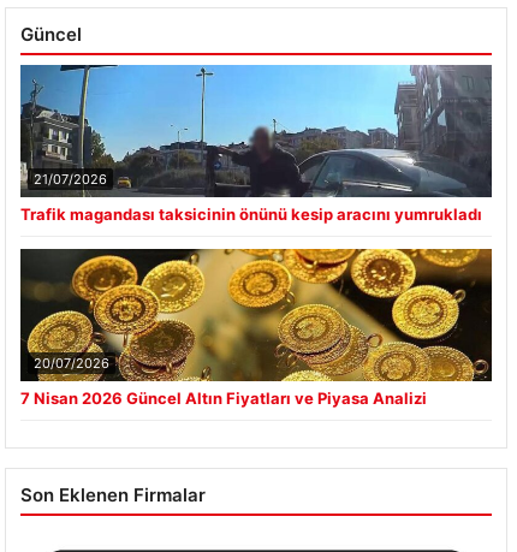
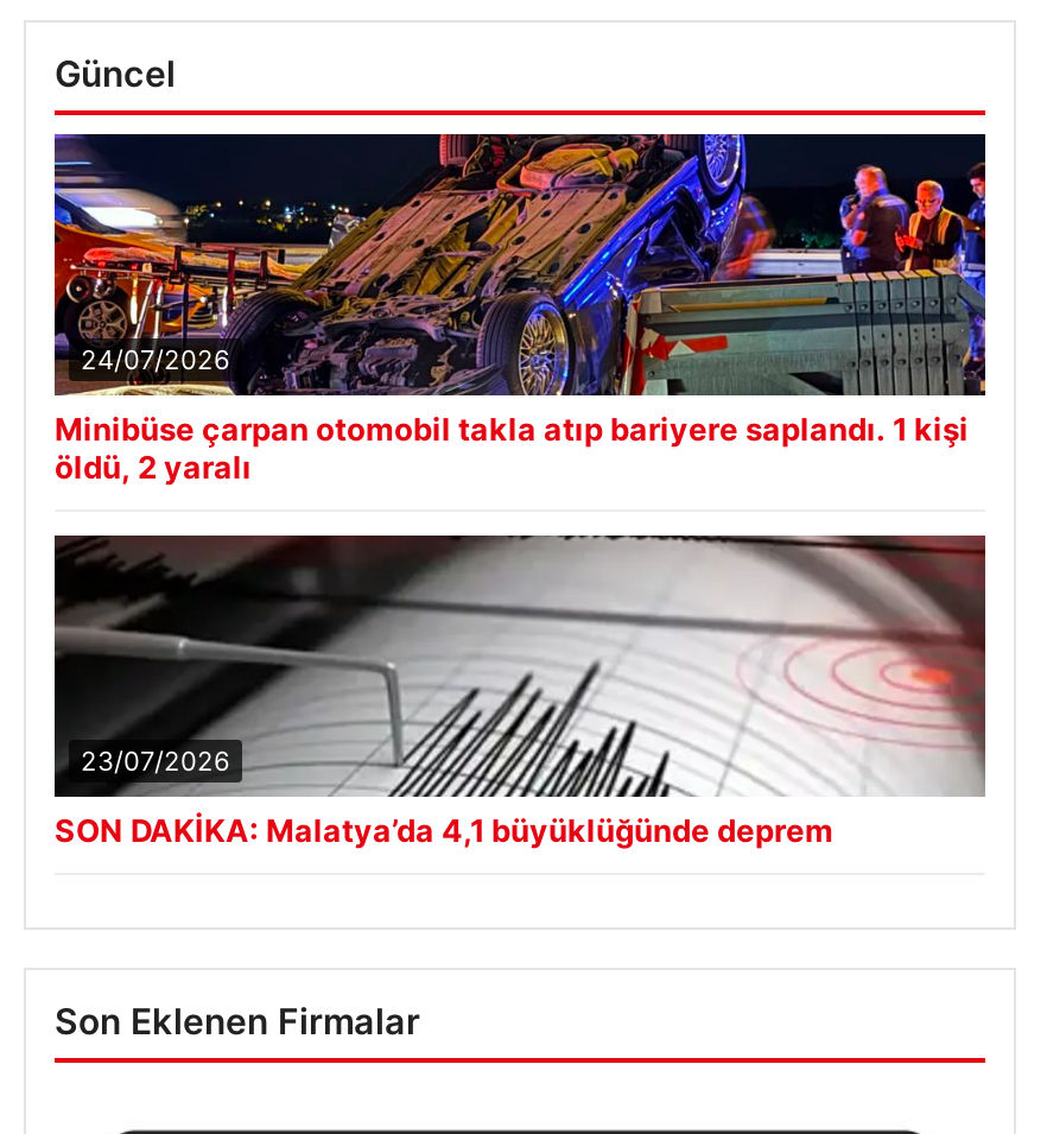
- [image]
- 21/07/2026
+ [image]
+ 24/07/2026

- Trafik magandası taksicinin önünü kesip aracını yumrukladı
+ Minibüse çarpan otomobil takla atıp bariyere saplandı. 1 kişi
+ öldü, 2 yaralı

- [image]
- 20/07/2026
+ [image]
+ 23/07/2026

- 7 Nisan 2026 Güncel Altın Fiyatları ve Piyasa Analizi
+ SON DAKİKA: Malatya’da 4,1 büyüklüğünde deprem
